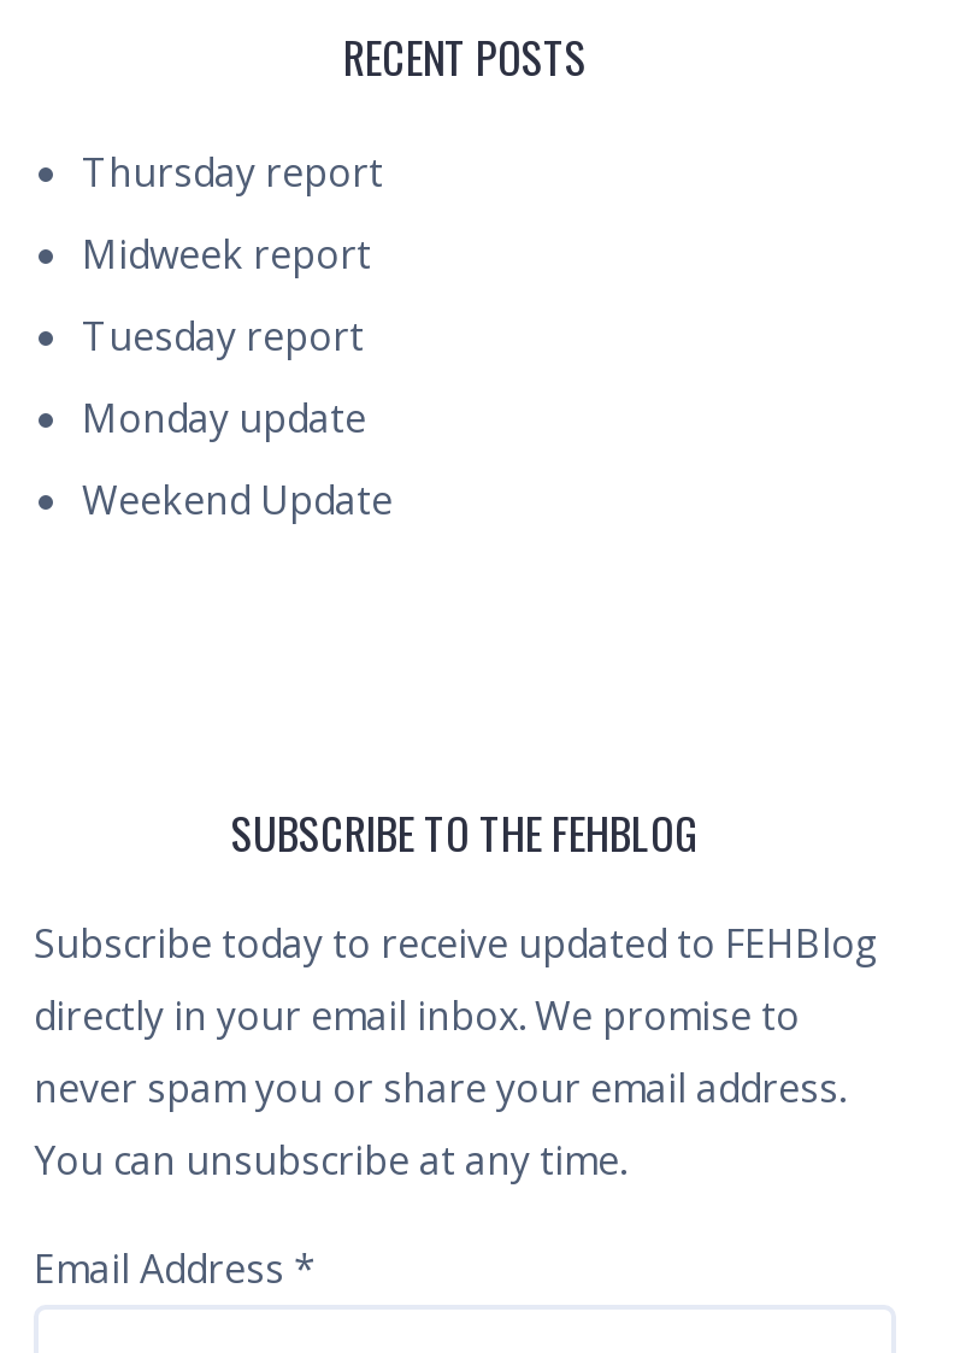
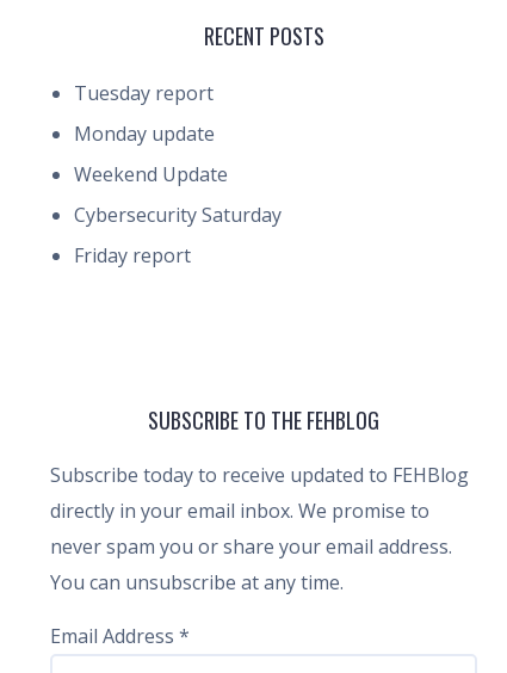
- Thursday report
- Midweek report

moved up: Tuesday report | Monday update | Weekend Update

+ Cybersecurity Saturday
+ Friday report
